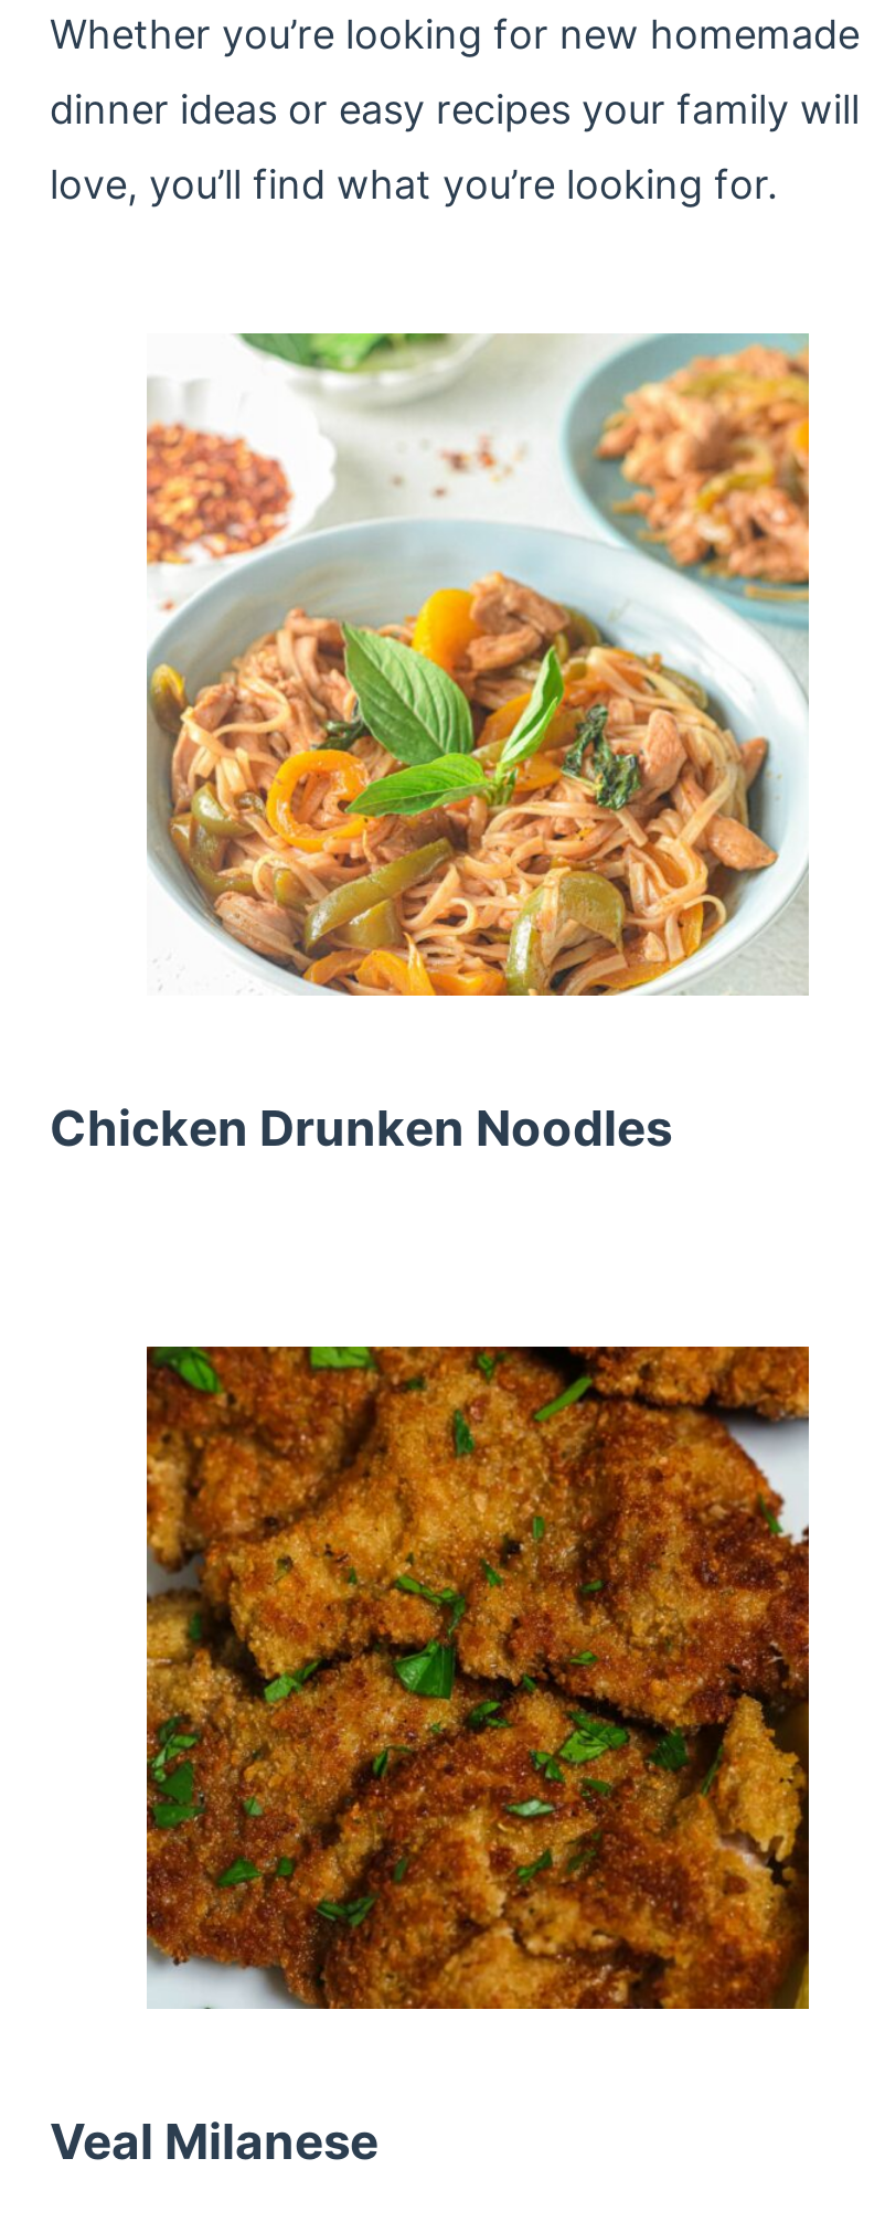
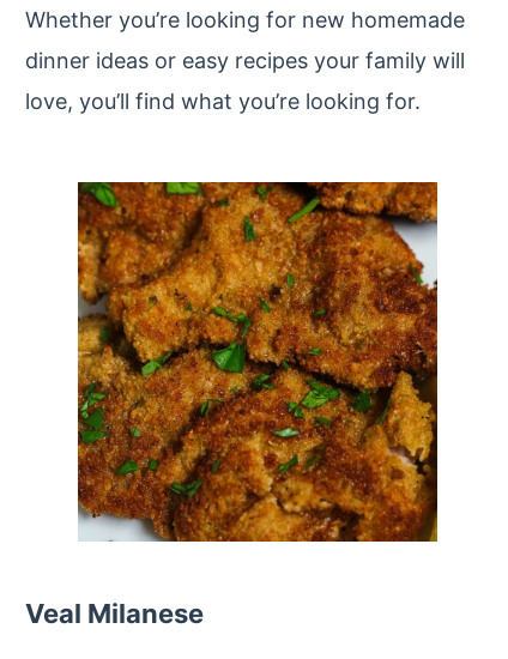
- [image]

- Chicken Drunken Noodles
